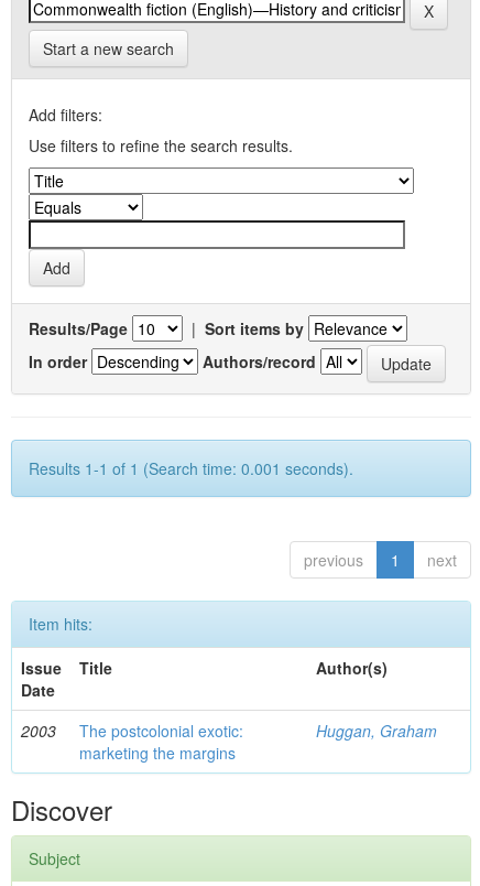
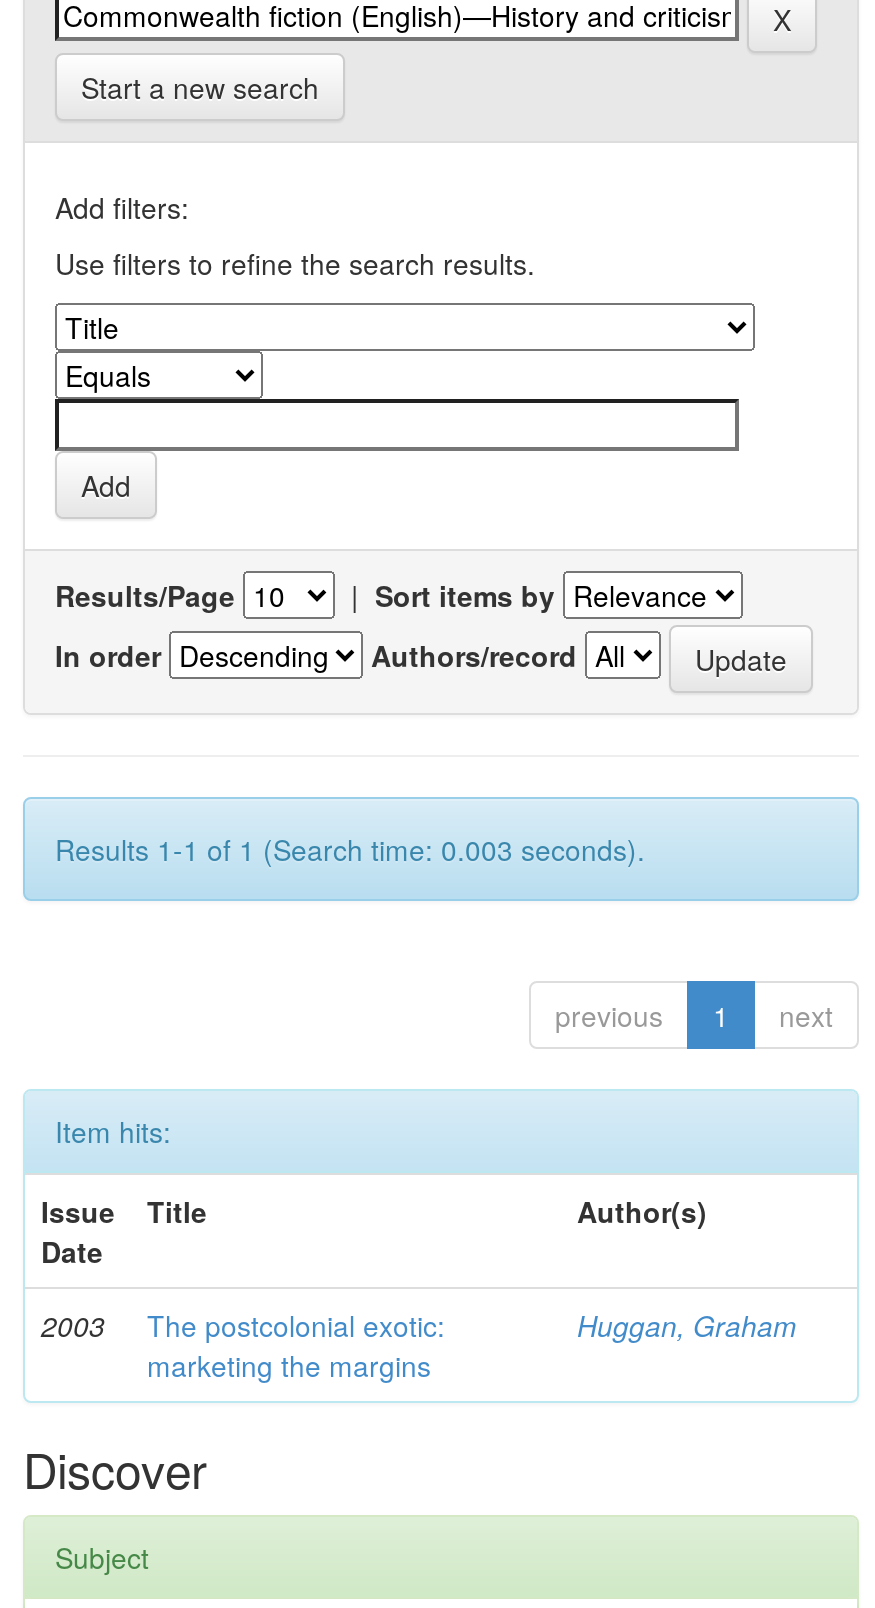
- Results 1-1 of 1 (Search time: 0.001 seconds).
+ Results 1-1 of 1 (Search time: 0.003 seconds).
